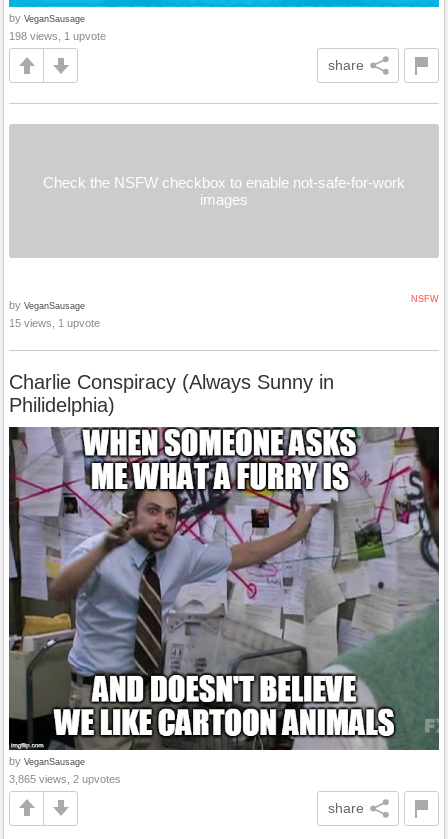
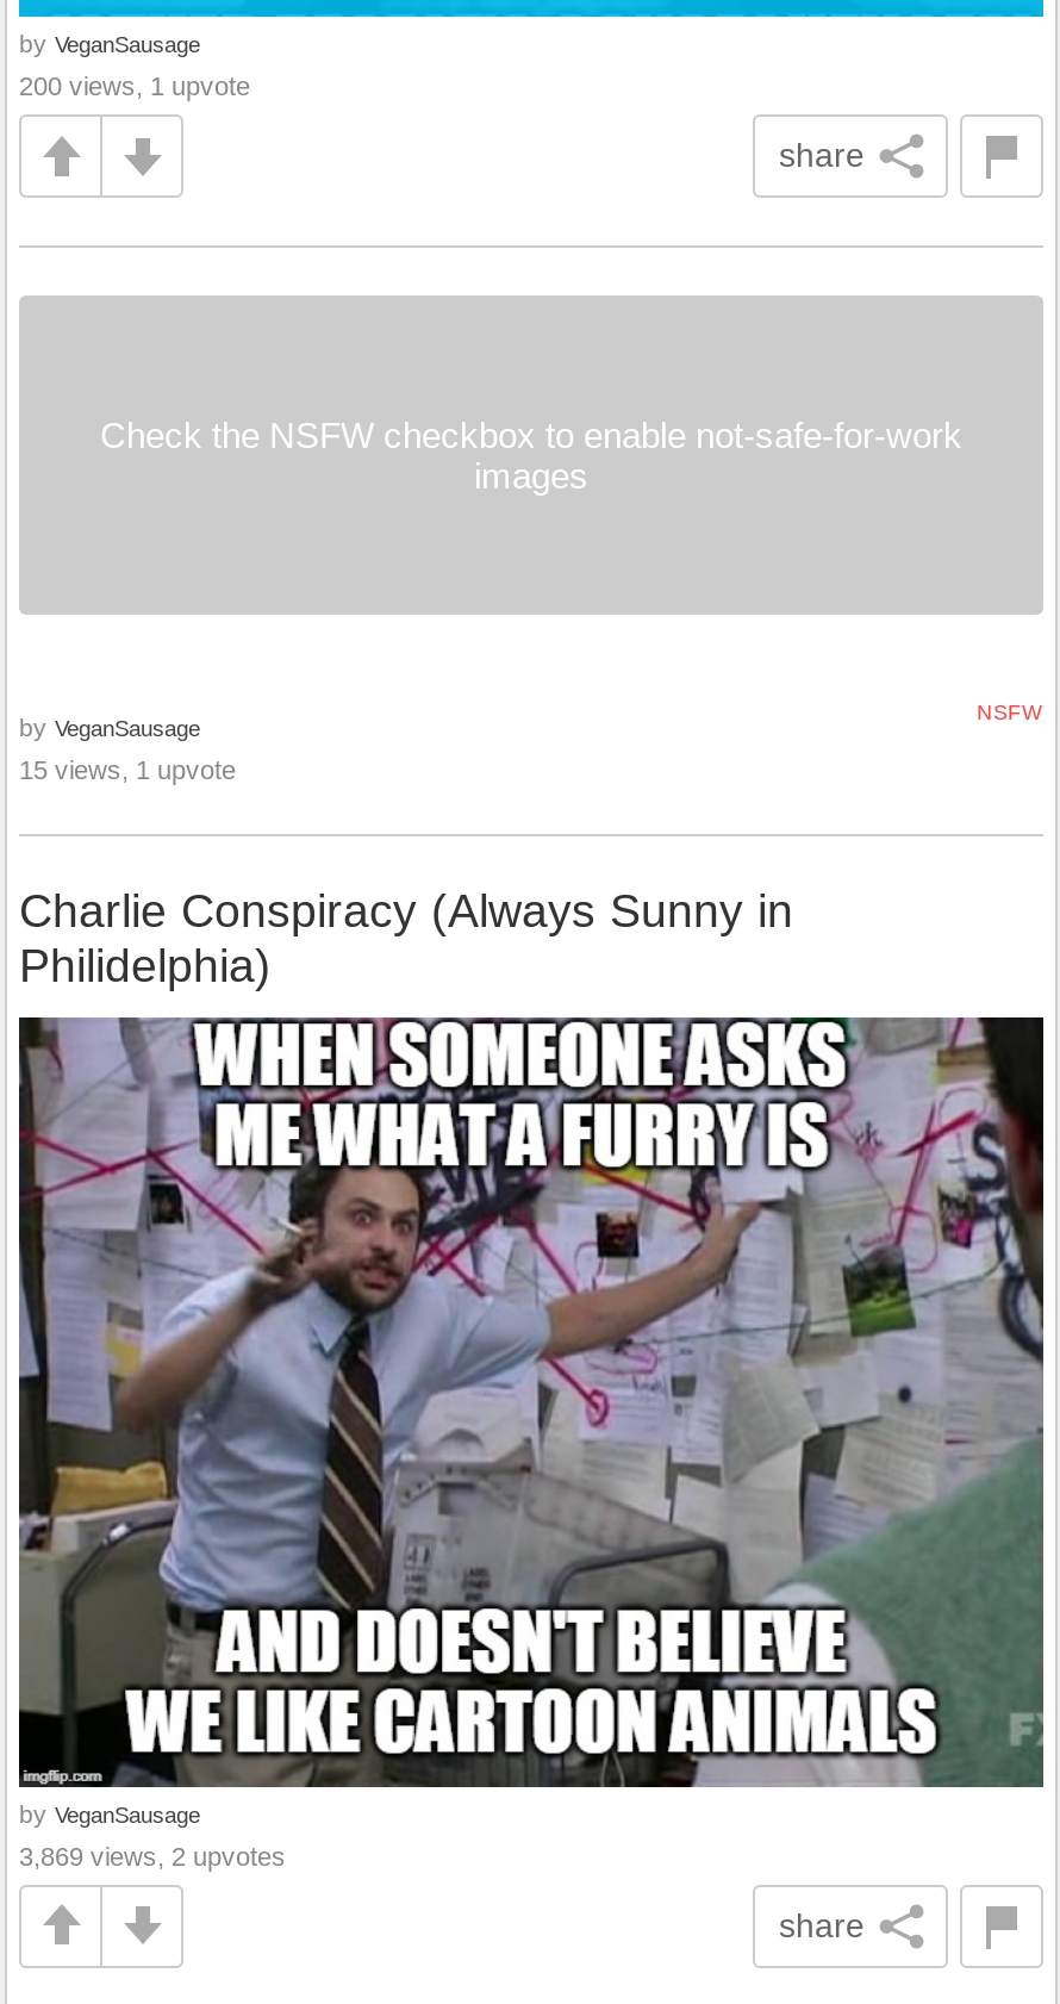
- 198 views, 1 upvote
+ 200 views, 1 upvote

- 3,865 views, 2 upvotes
+ 3,869 views, 2 upvotes
